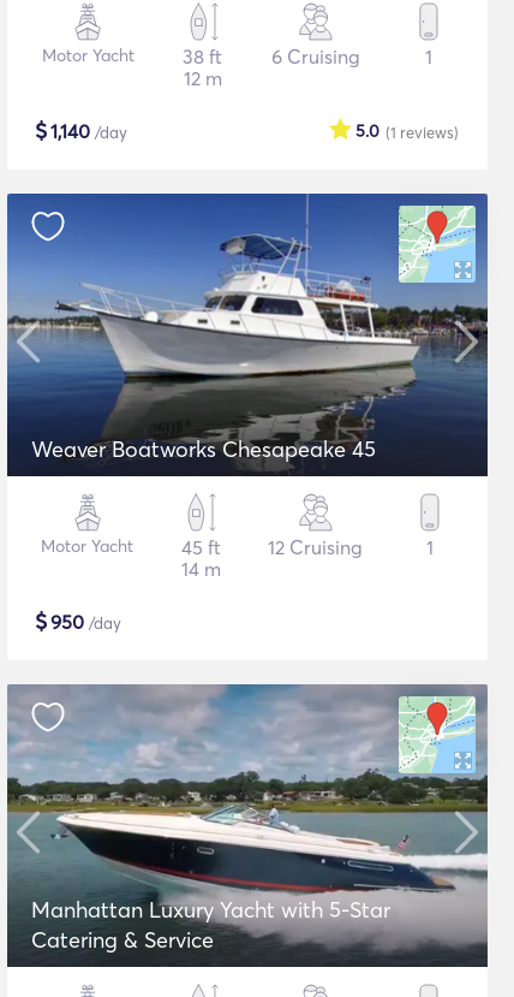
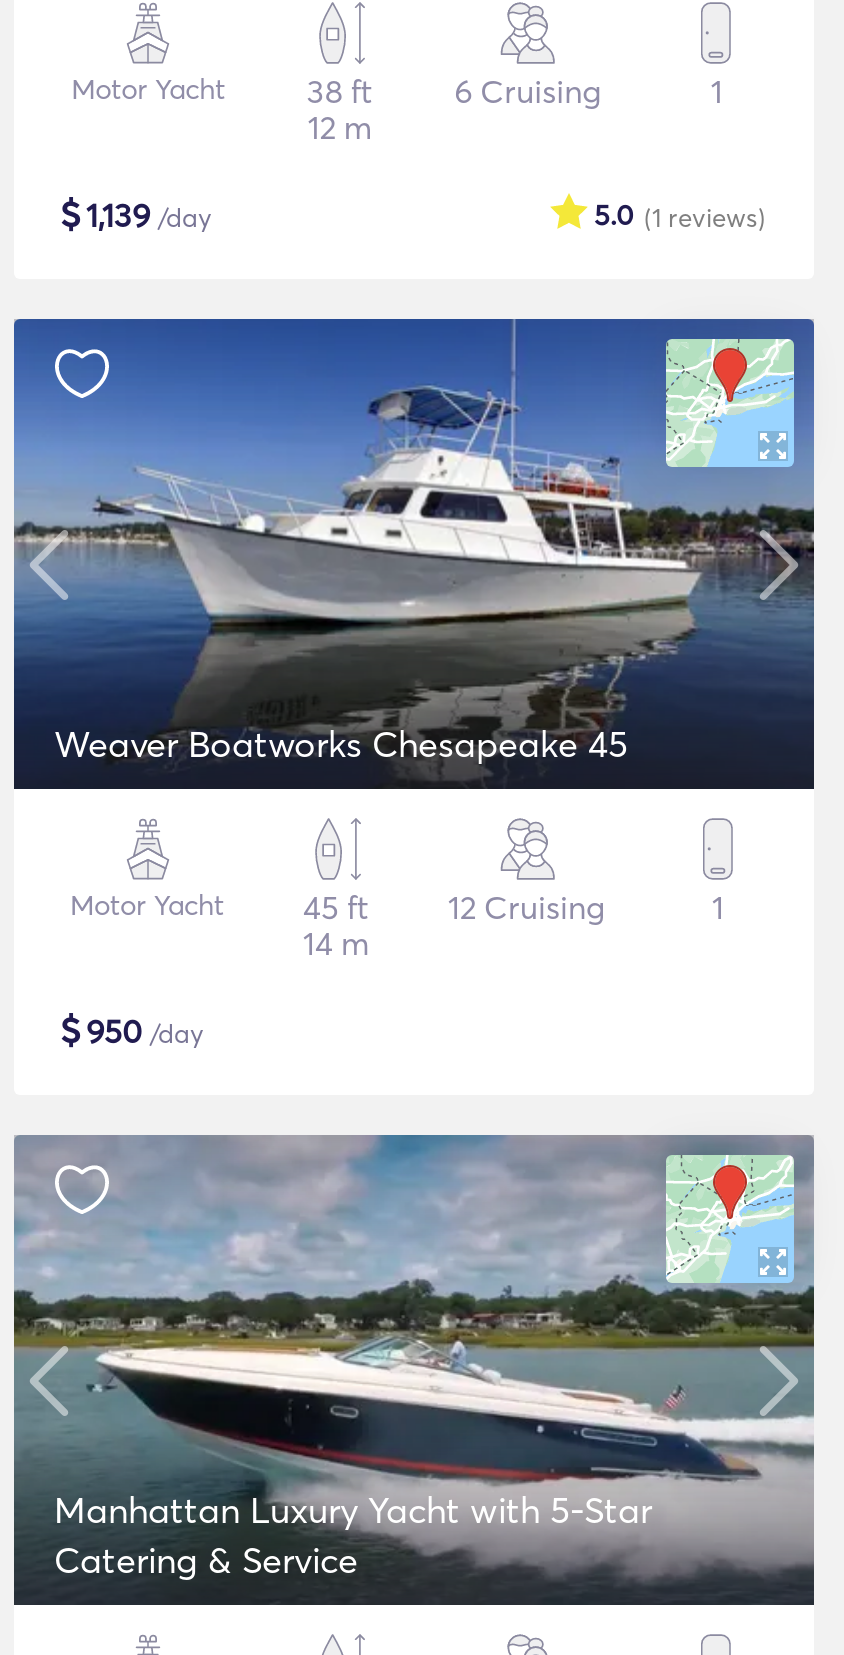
- $1,140 /day
+ $1,139 /day
